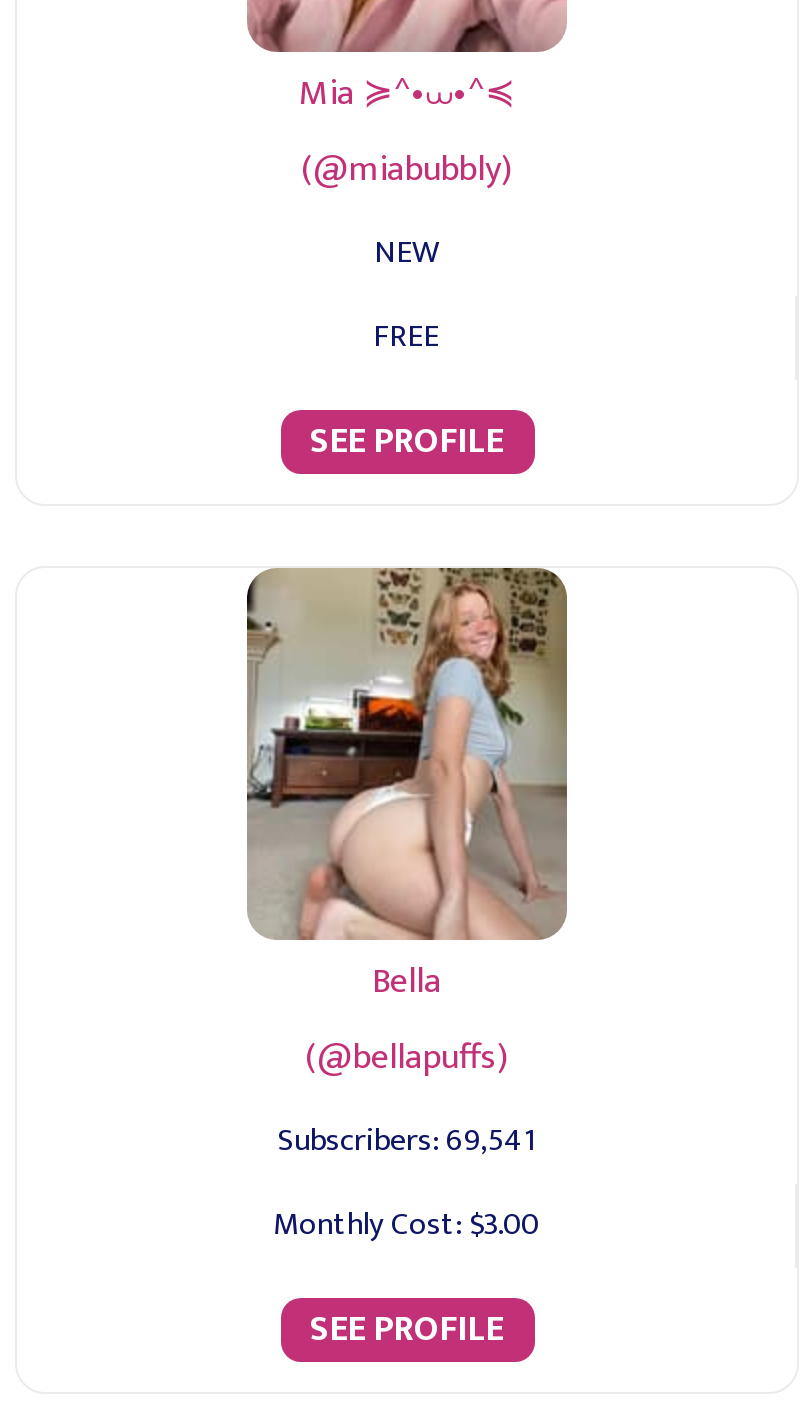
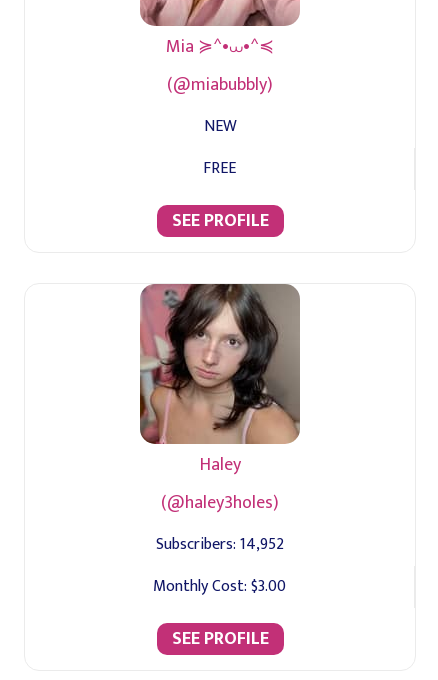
- [image]
- Bella
- (@bellapuffs)
- Subscribers:69,541
+ [image]
+ Haley
+ (@haley3holes)
+ Subscribers:14,952
